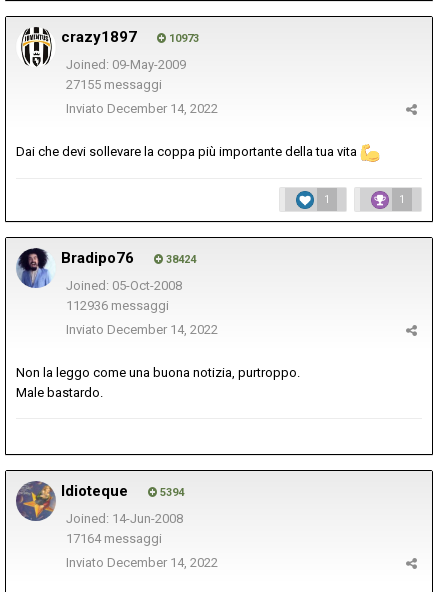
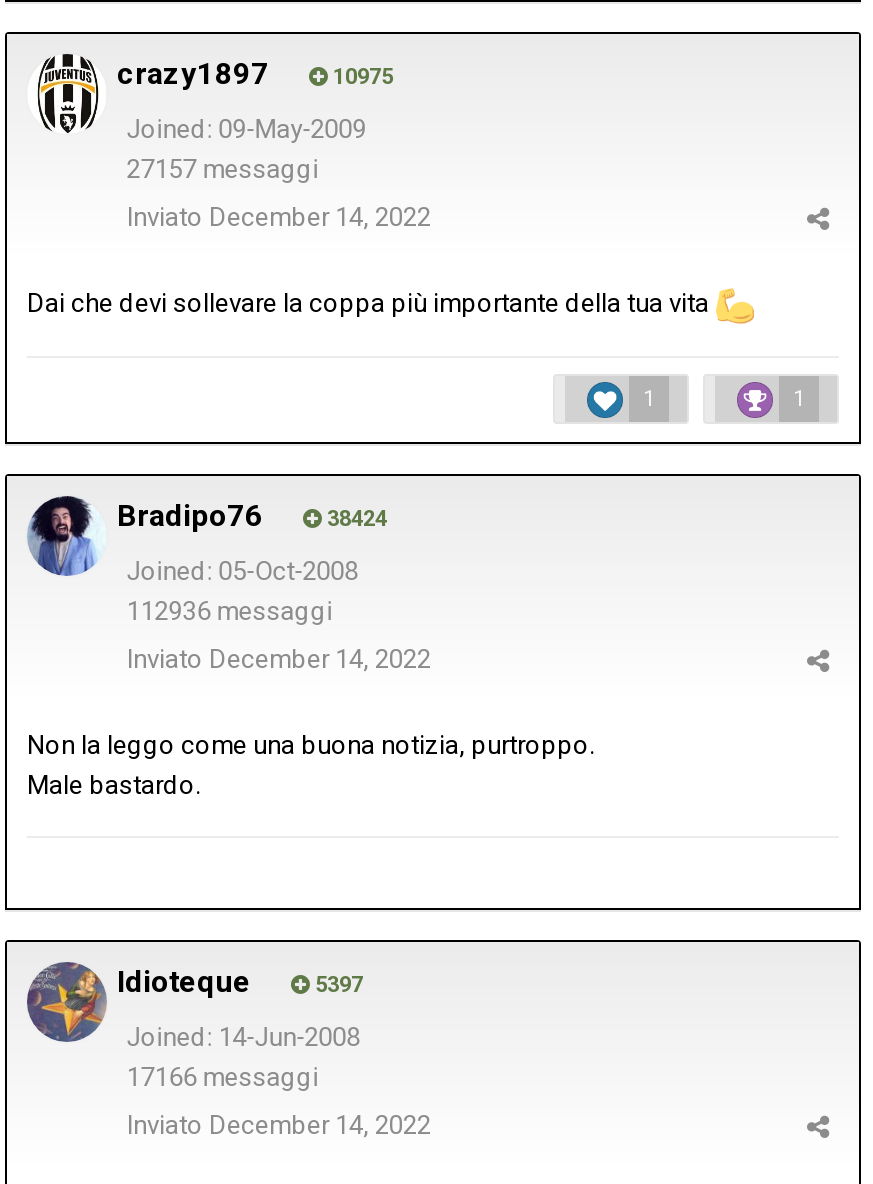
- 10973
+ 10975

- 27155 messaggi
+ 27157 messaggi

- 5394
+ 5397

- 17164 messaggi
+ 17166 messaggi
